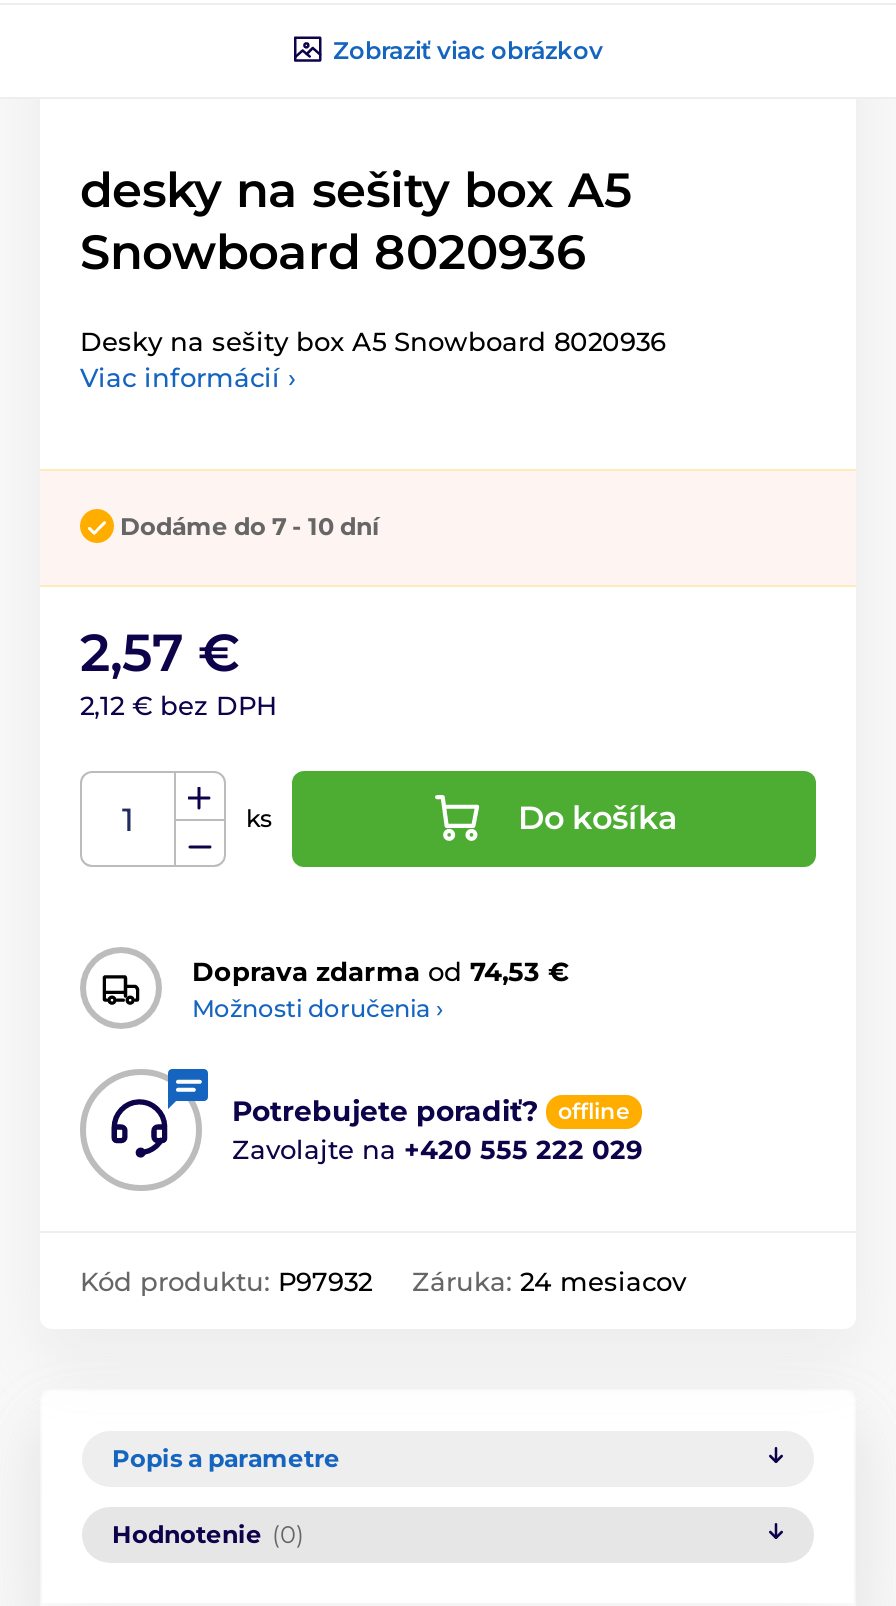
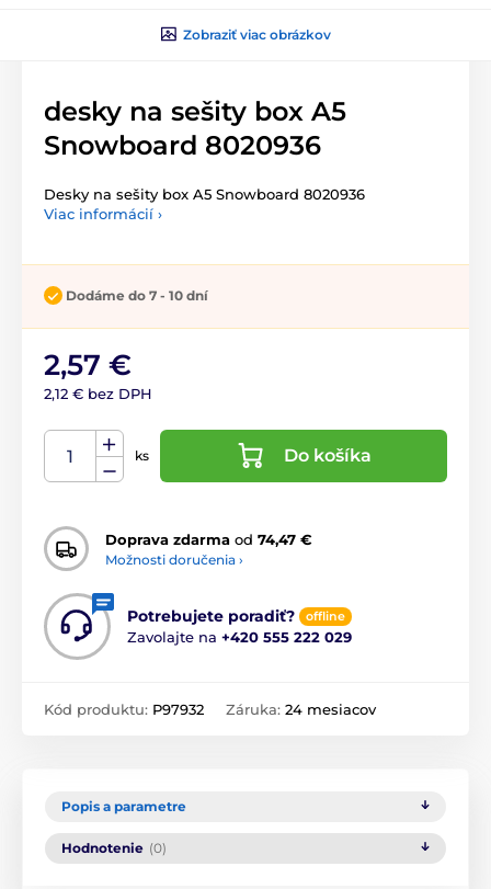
- Doprava zdarma od 74,53 €
+ Doprava zdarma od 74,47 €
